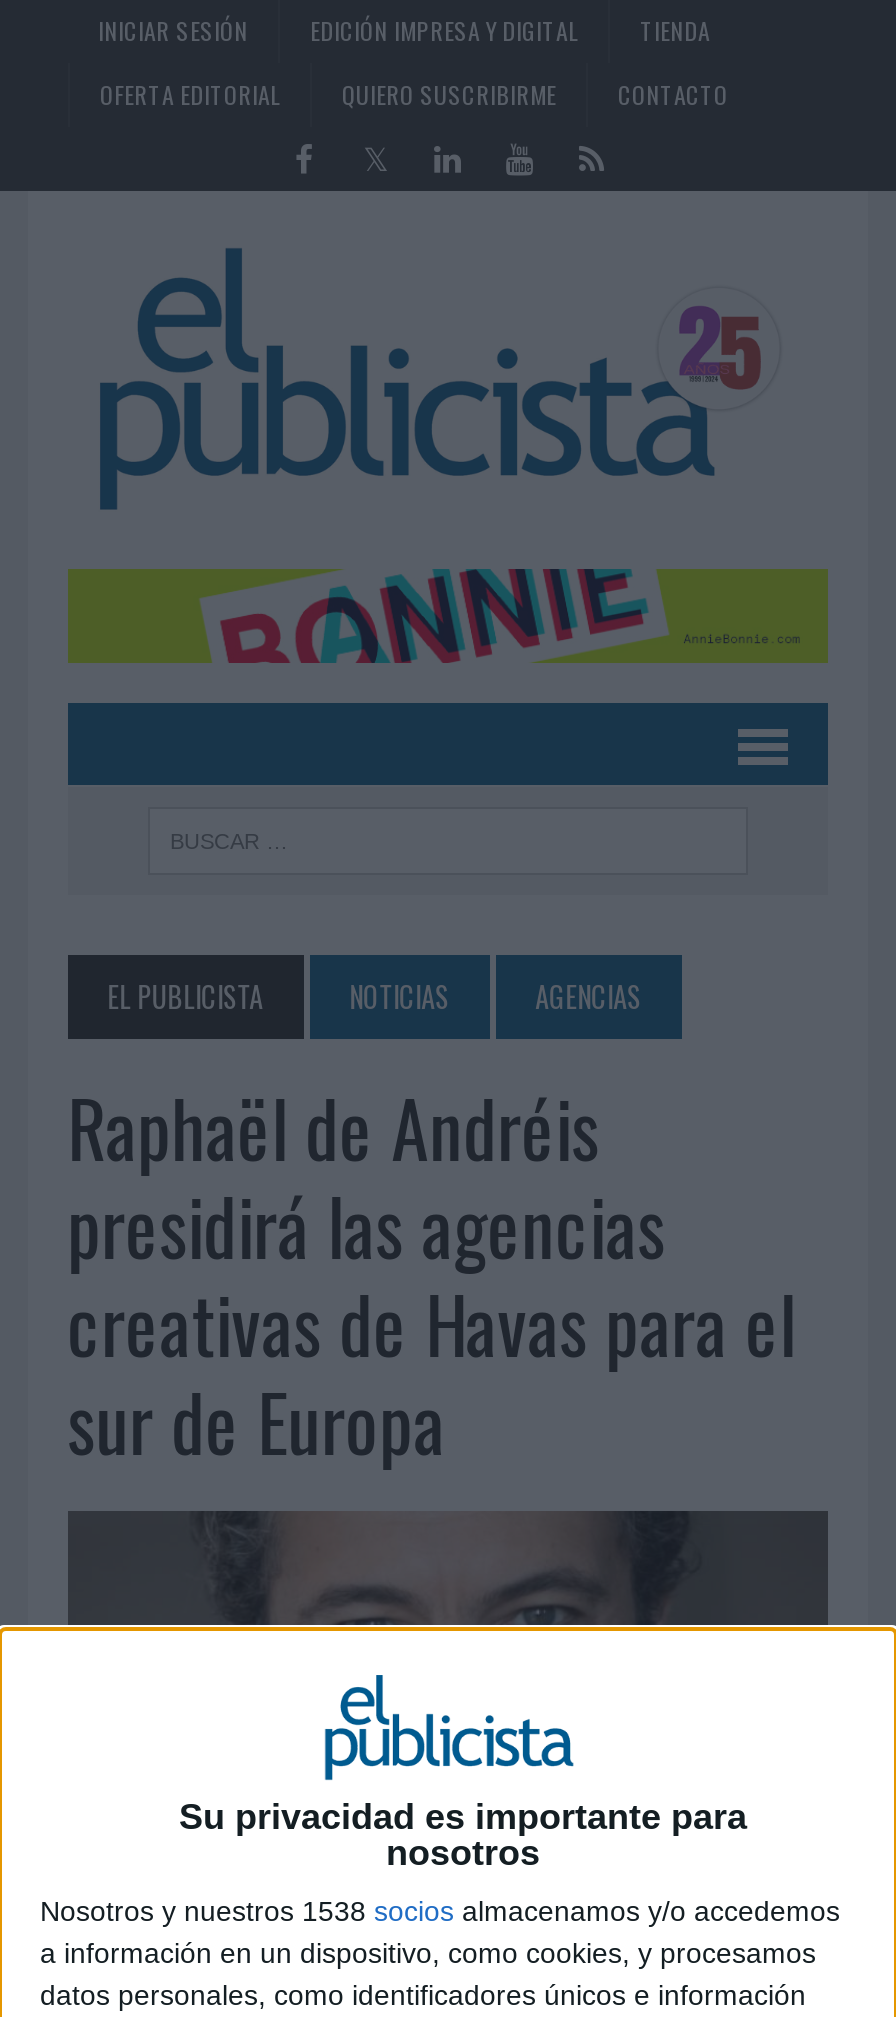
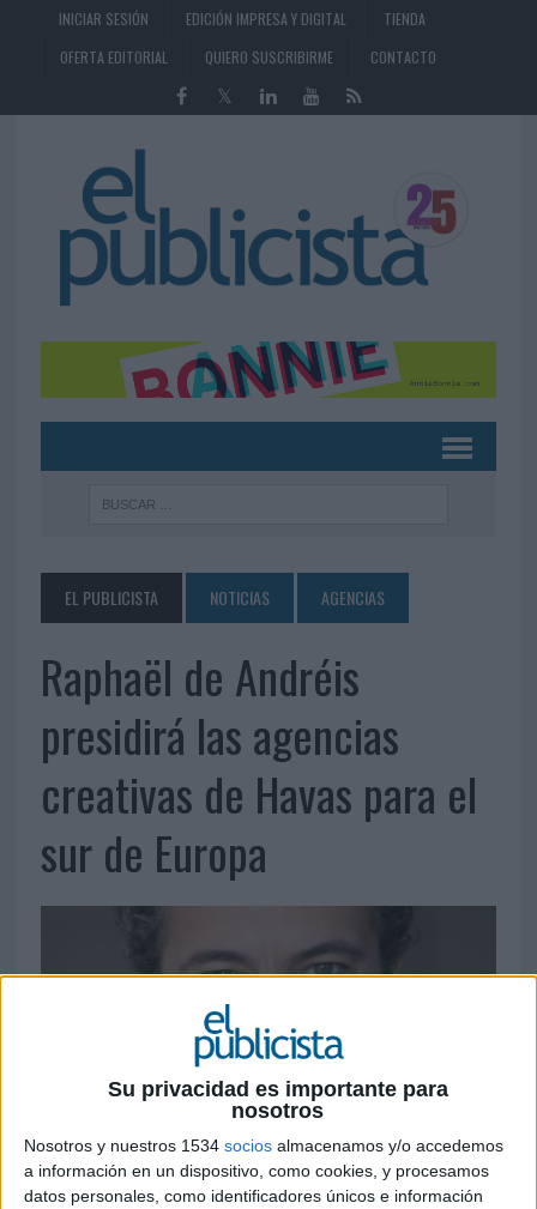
- Nosotros y nuestros 1538 socios almacenamos y/o accedemos
+ Nosotros y nuestros 1534 socios almacenamos y/o accedemos
